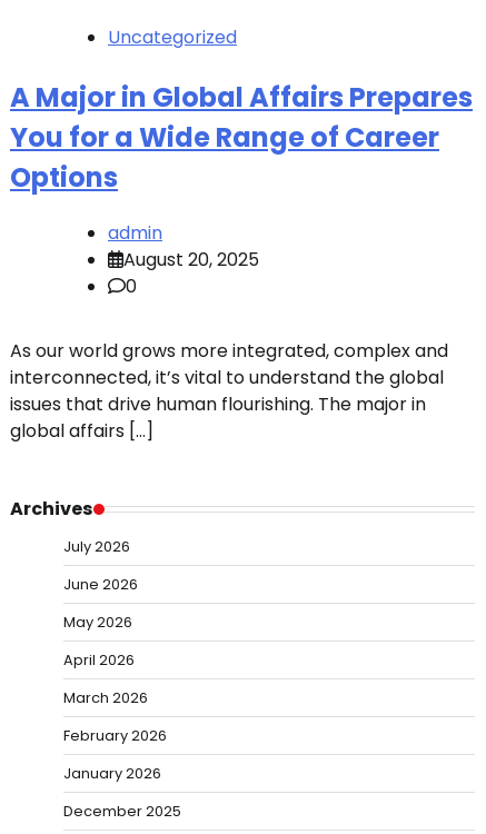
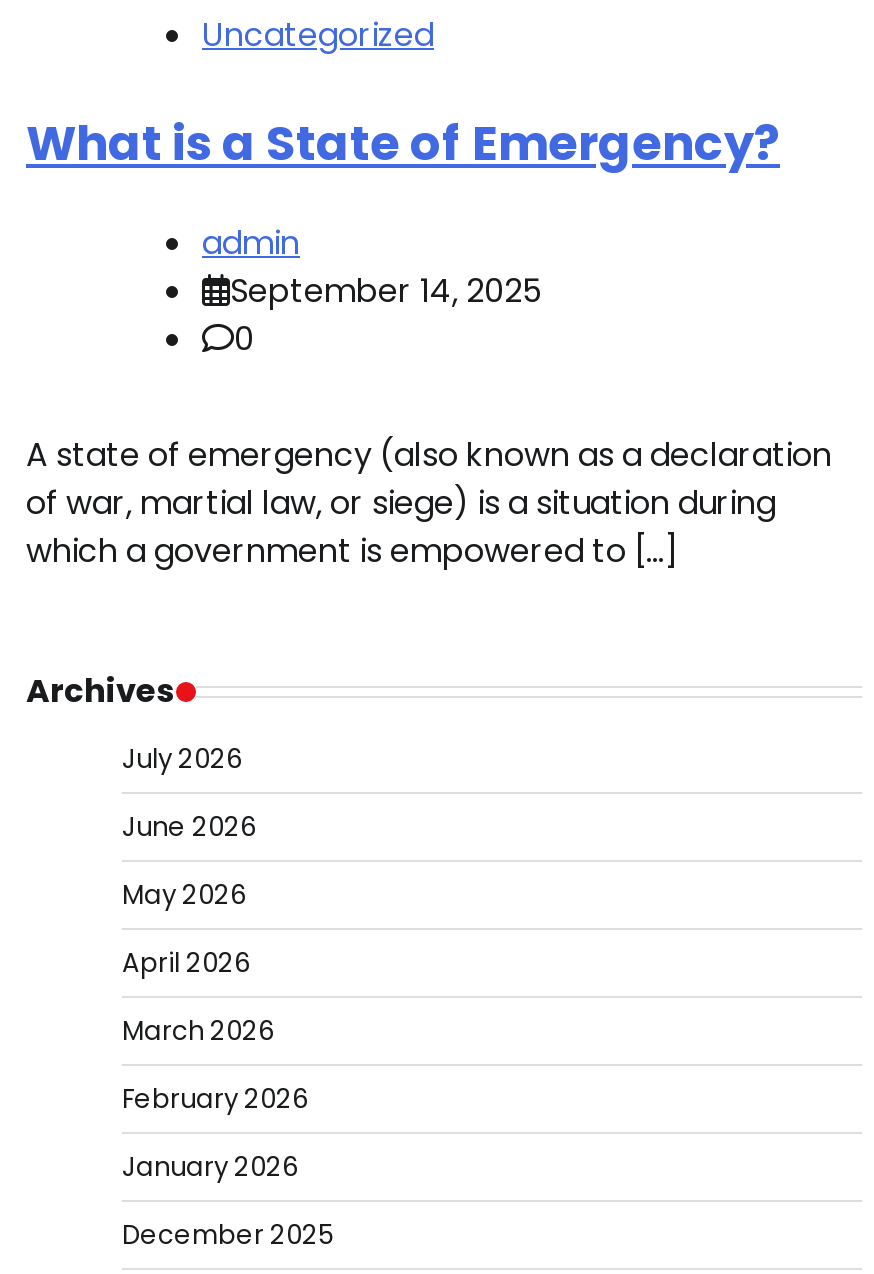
- A Major in Global Affairs Prepares
- You for a Wide Range of Career
- Options
+ What is a State of Emergency?

- August 20, 2025
+ September 14, 2025

- As our world grows more integrated, complex and
- interconnected, it’s vital to understand the global
- issues that drive human flourishing. The major in
- global affairs […]
+ A state of emergency (also known as a declaration
+ of war, martial law, or siege) is a situation during
+ which a government is empowered to […]
